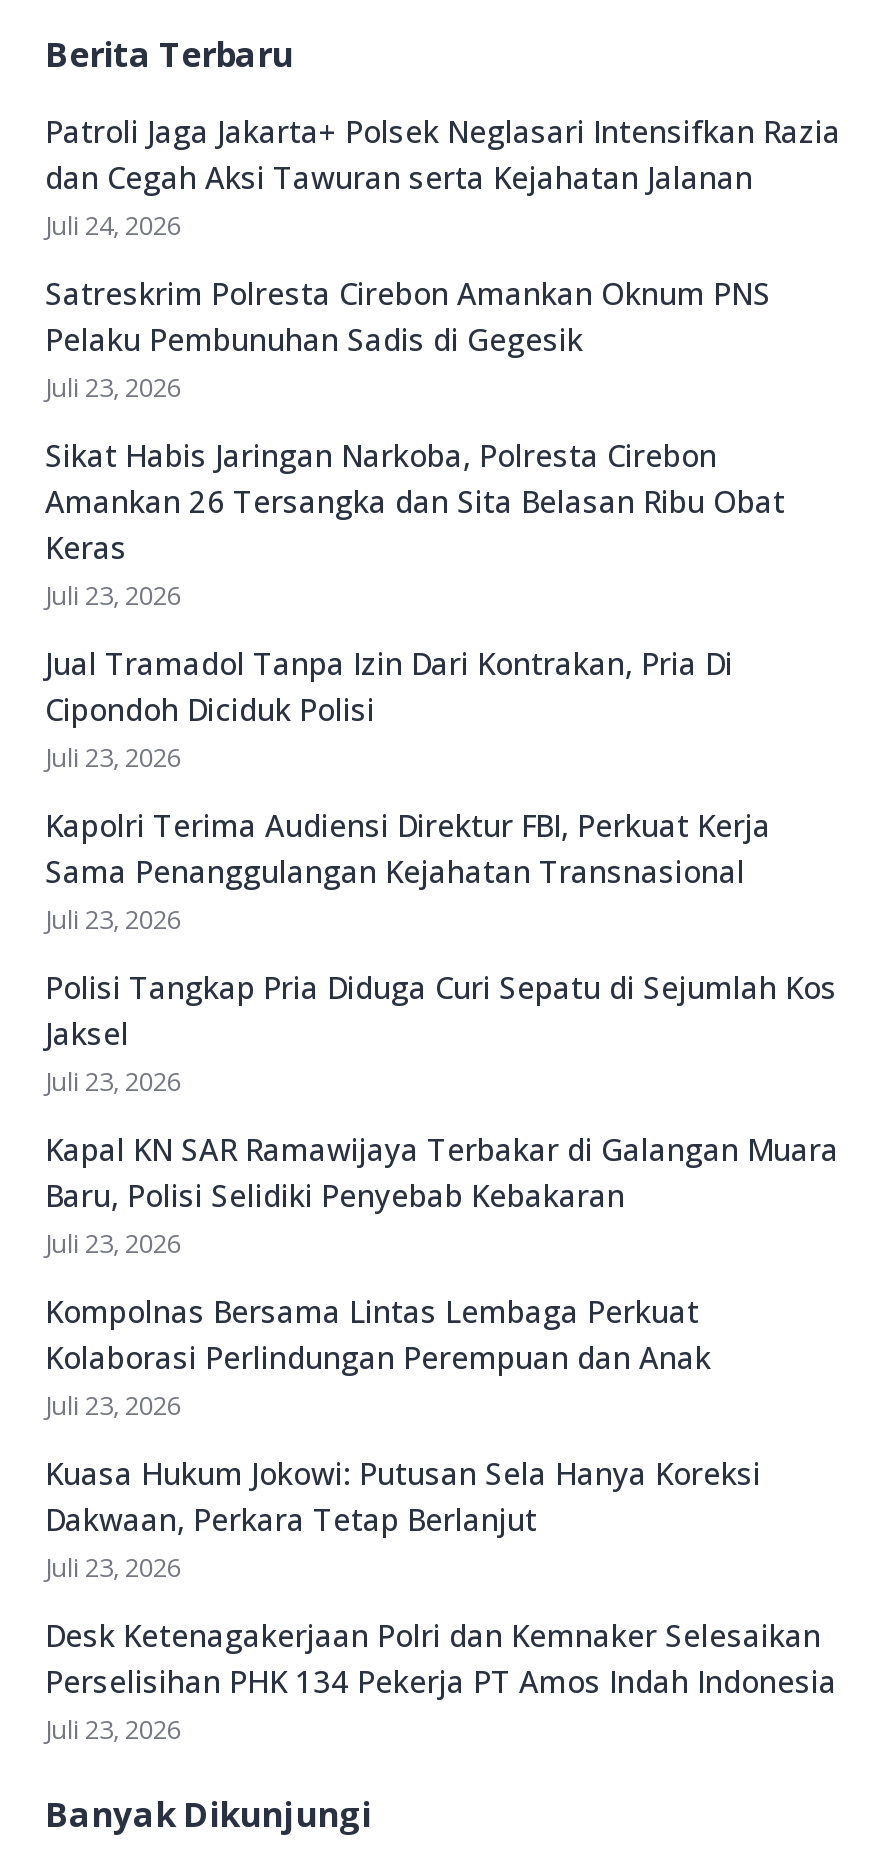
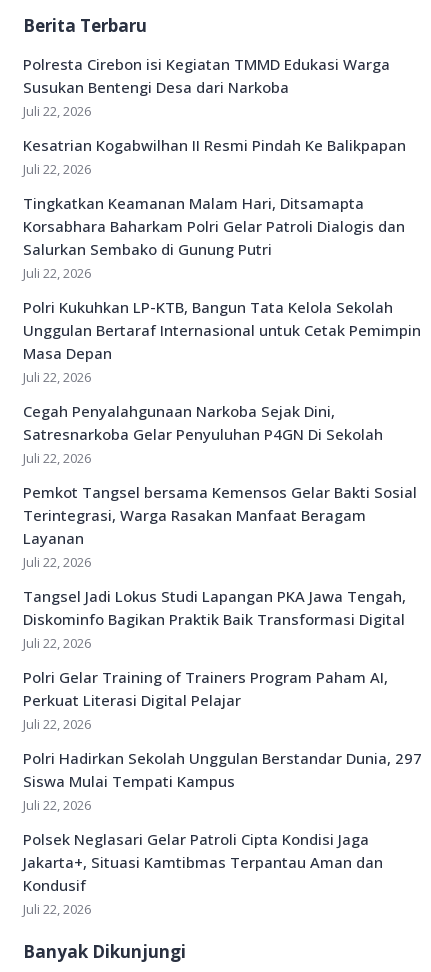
- Patroli Jaga Jakarta+ Polsek Neglasari Intensifkan Razia
- dan Cegah Aksi Tawuran serta Kejahatan Jalanan
- Juli 24, 2026
+ Polresta Cirebon isi Kegiatan TMMD Edukasi Warga
+ Susukan Bentengi Desa dari Narkoba
+ Juli 22, 2026

- Satreskrim Polresta Cirebon Amankan Oknum PNS
- Pelaku Pembunuhan Sadis di Gegesik
- Juli 23, 2026
+ Kesatrian Kogabwilhan II Resmi Pindah Ke Balikpapan
+ Juli 22, 2026

- Sikat Habis Jaringan Narkoba, Polresta Cirebon
- Amankan 26 Tersangka dan Sita Belasan Ribu Obat
- Keras
- Juli 23, 2026
+ Tingkatkan Keamanan Malam Hari, Ditsamapta
+ Korsabhara Baharkam Polri Gelar Patroli Dialogis dan
+ Salurkan Sembako di Gunung Putri
+ Juli 22, 2026

- Jual Tramadol Tanpa Izin Dari Kontrakan, Pria Di
- Cipondoh Diciduk Polisi
- Juli 23, 2026
+ Polri Kukuhkan LP-KTB, Bangun Tata Kelola Sekolah
+ Unggulan Bertaraf Internasional untuk Cetak Pemimpin
+ Masa Depan
+ Juli 22, 2026

- Kapolri Terima Audiensi Direktur FBI, Perkuat Kerja
- Sama Penanggulangan Kejahatan Transnasional
- Juli 23, 2026
+ Cegah Penyalahgunaan Narkoba Sejak Dini,
+ Satresnarkoba Gelar Penyuluhan P4GN Di Sekolah
+ Juli 22, 2026

- Polisi Tangkap Pria Diduga Curi Sepatu di Sejumlah Kos
- Jaksel
- Juli 23, 2026
+ Pemkot Tangsel bersama Kemensos Gelar Bakti Sosial
+ Terintegrasi, Warga Rasakan Manfaat Beragam
+ Layanan
+ Juli 22, 2026

- Kapal KN SAR Ramawijaya Terbakar di Galangan Muara
- Baru, Polisi Selidiki Penyebab Kebakaran
- Juli 23, 2026
+ Tangsel Jadi Lokus Studi Lapangan PKA Jawa Tengah,
+ Diskominfo Bagikan Praktik Baik Transformasi Digital
+ Juli 22, 2026

- Kompolnas Bersama Lintas Lembaga Perkuat
- Kolaborasi Perlindungan Perempuan dan Anak
- Juli 23, 2026
+ Polri Gelar Training of Trainers Program Paham AI,
+ Perkuat Literasi Digital Pelajar
+ Juli 22, 2026

- Kuasa Hukum Jokowi: Putusan Sela Hanya Koreksi
- Dakwaan, Perkara Tetap Berlanjut
- Juli 23, 2026
+ Polri Hadirkan Sekolah Unggulan Berstandar Dunia, 297
+ Siswa Mulai Tempati Kampus
+ Juli 22, 2026

- Desk Ketenagakerjaan Polri dan Kemnaker Selesaikan
- Perselisihan PHK 134 Pekerja PT Amos Indah Indonesia
- Juli 23, 2026
+ Polsek Neglasari Gelar Patroli Cipta Kondisi Jaga
+ Jakarta+, Situasi Kamtibmas Terpantau Aman dan
+ Kondusif
+ Juli 22, 2026
